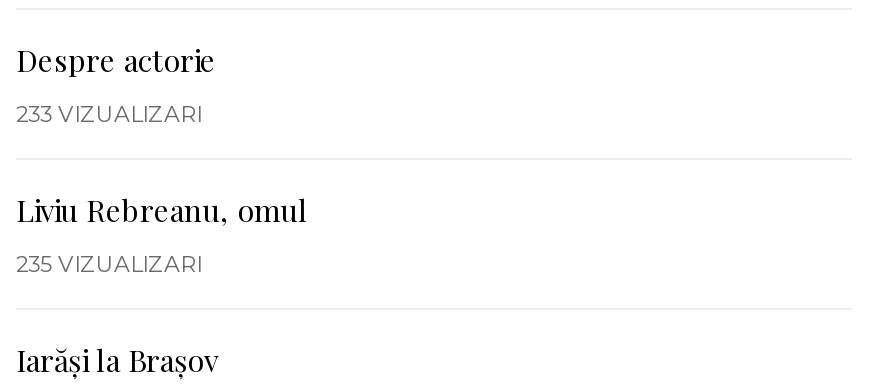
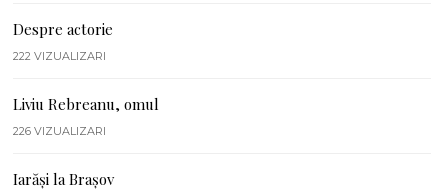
- 233 VIZUALIZARI
+ 222 VIZUALIZARI

- 235 VIZUALIZARI
+ 226 VIZUALIZARI
